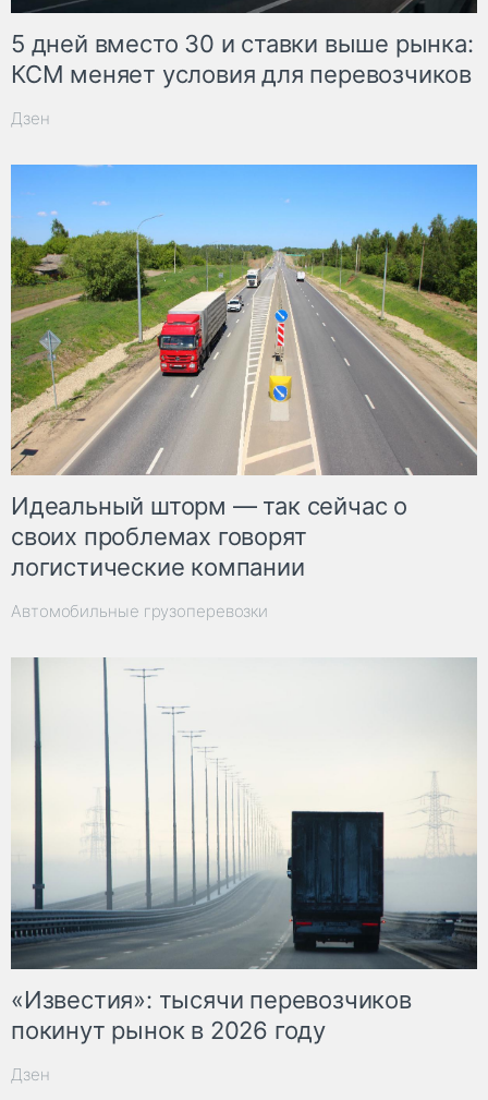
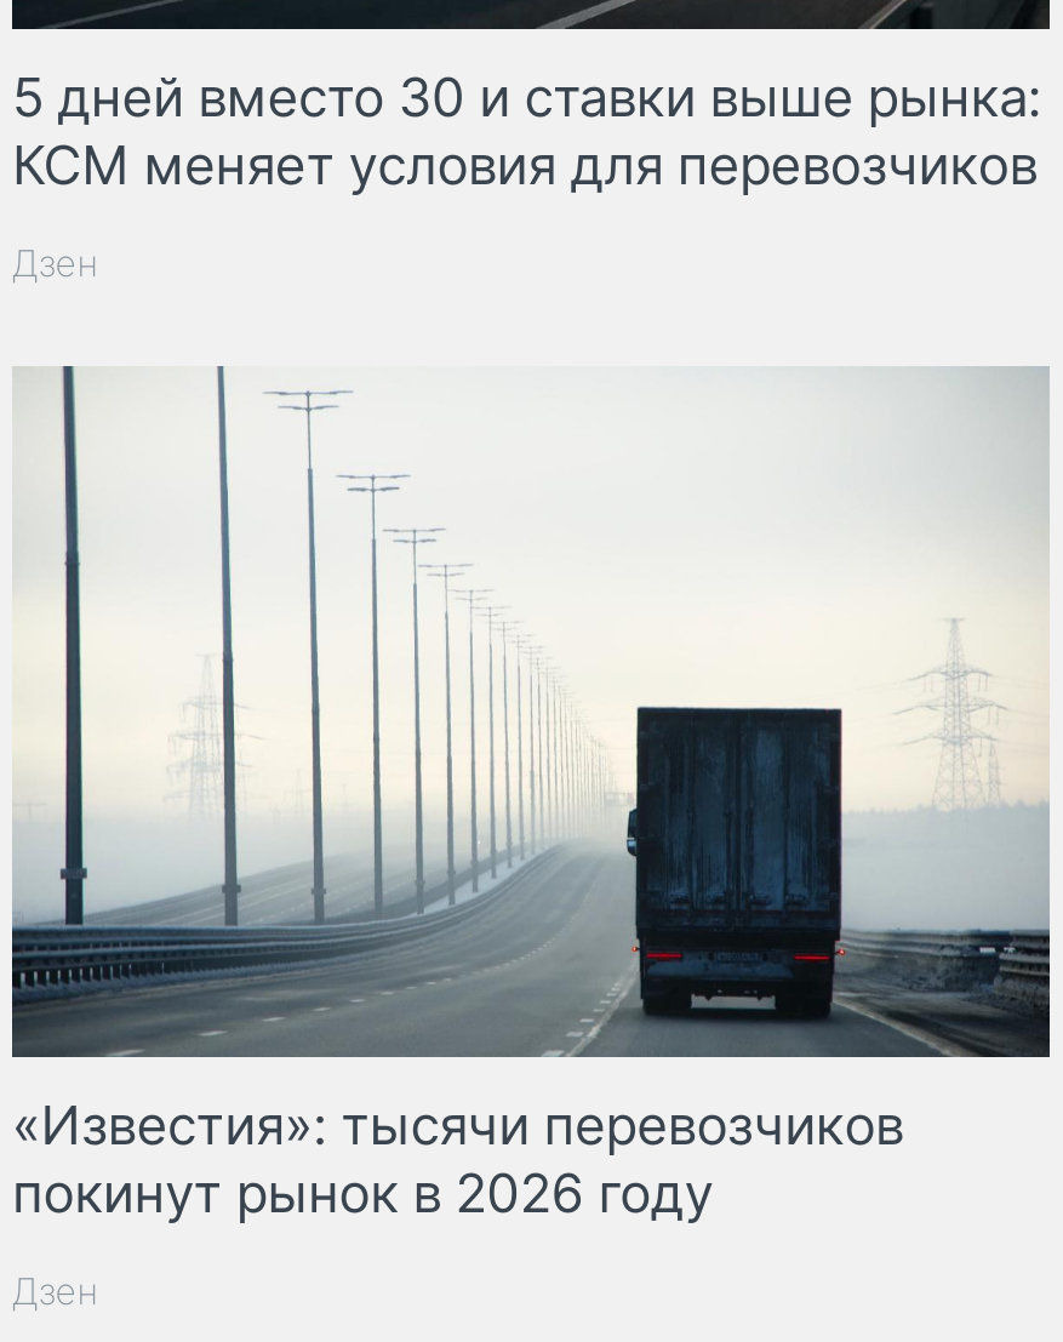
- [image]
- Идеальный шторм — так сейчас о
- своих проблемах говорят
- логистические компании
- Автомобильные грузоперевозки
